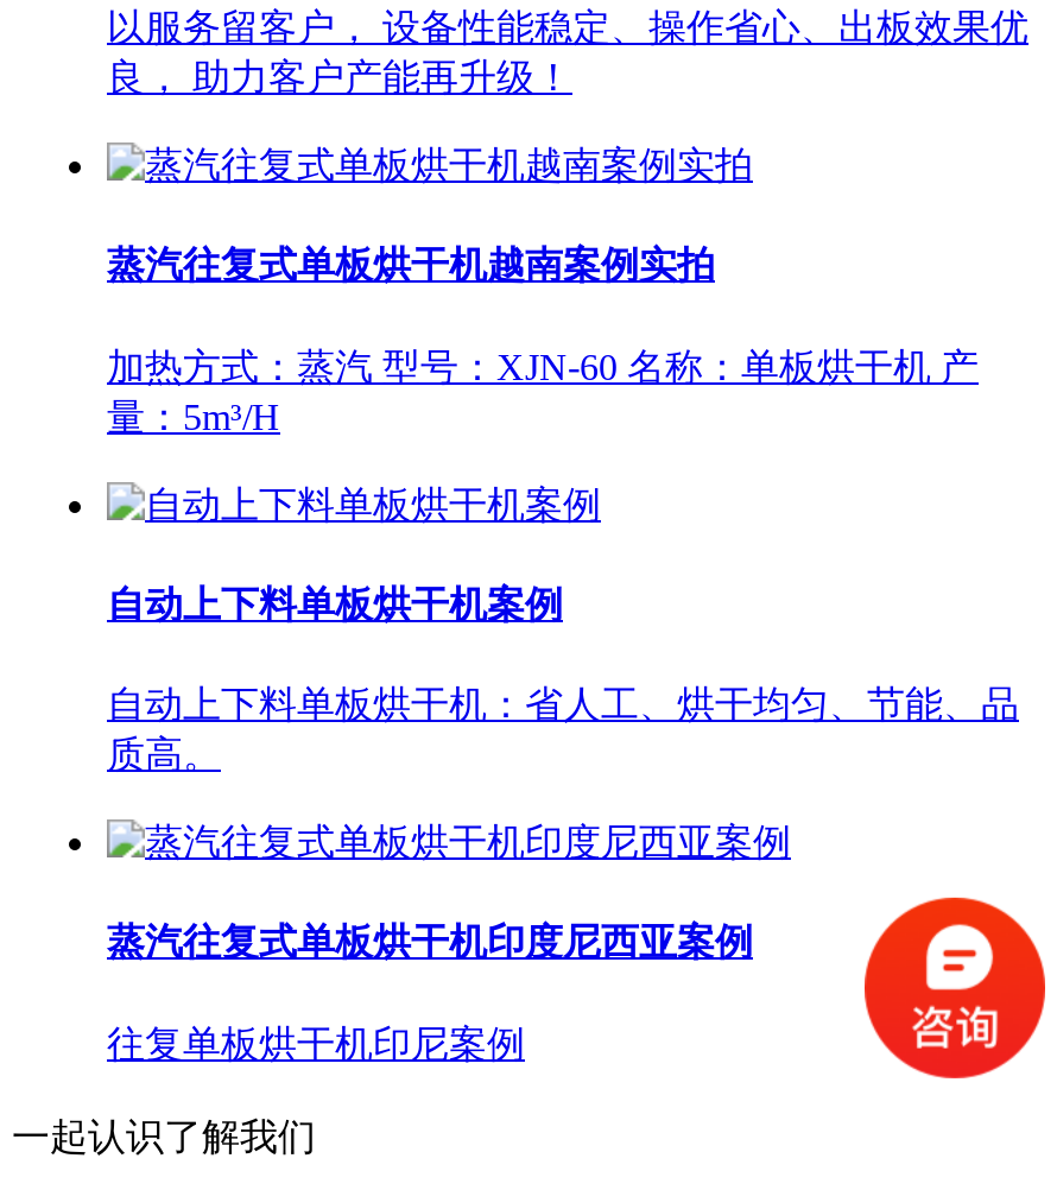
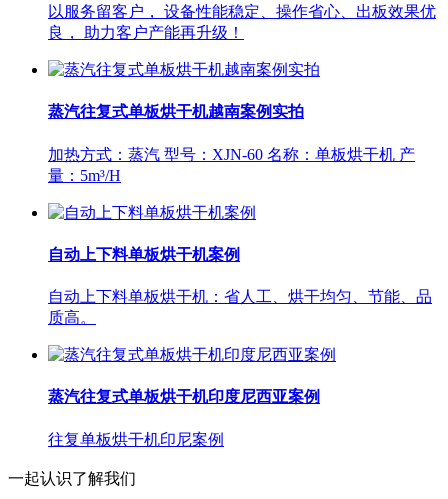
- [image]
